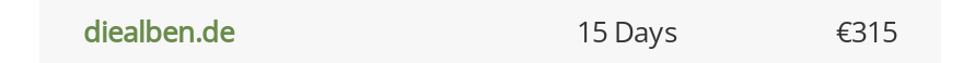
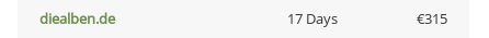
- 15 Days
+ 17 Days
